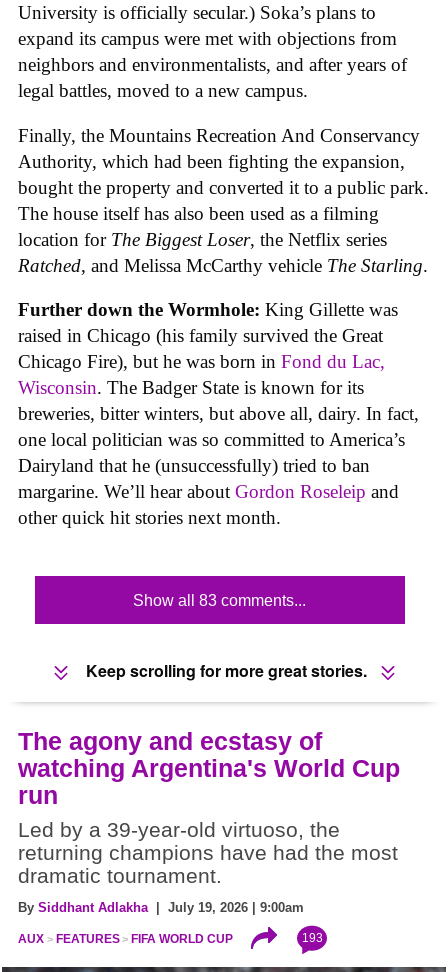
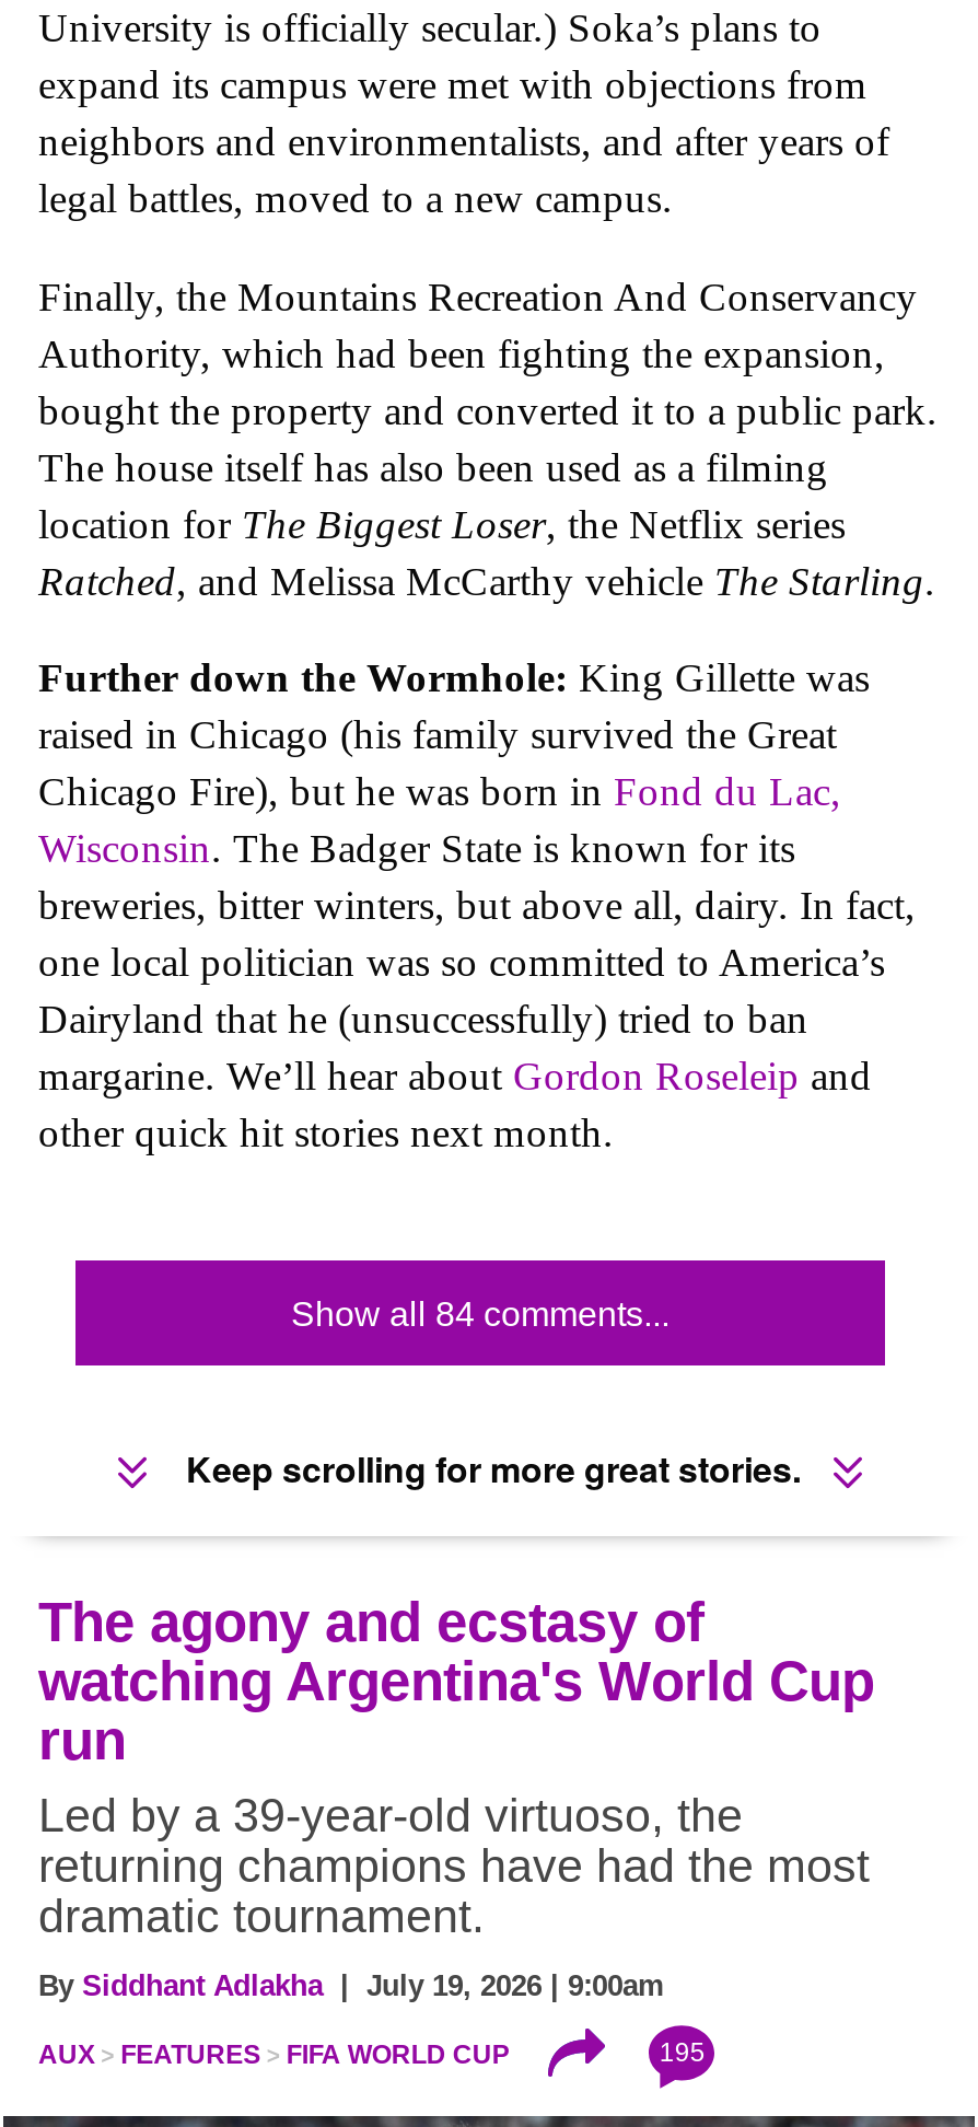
- Show all 83 comments...
+ Show all 84 comments...

- 193
+ 195
